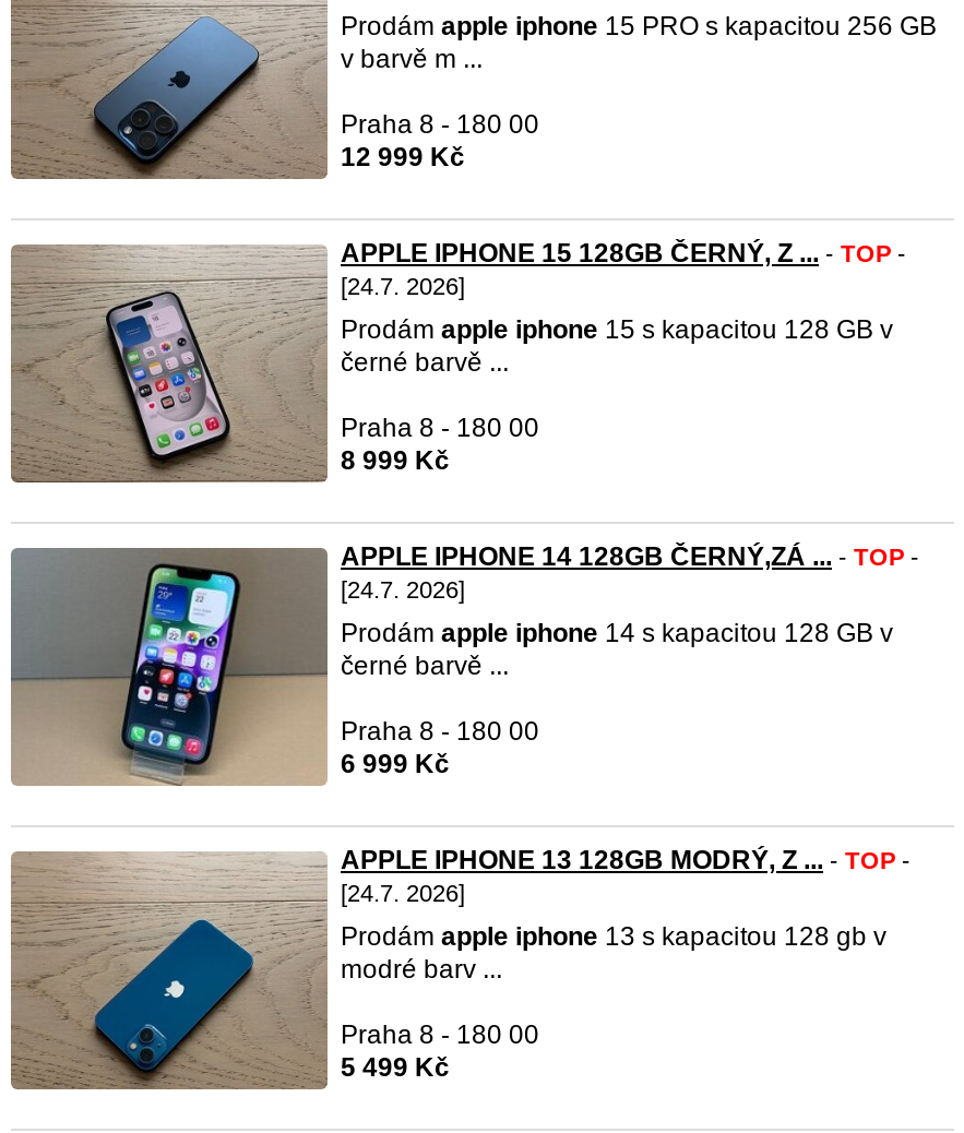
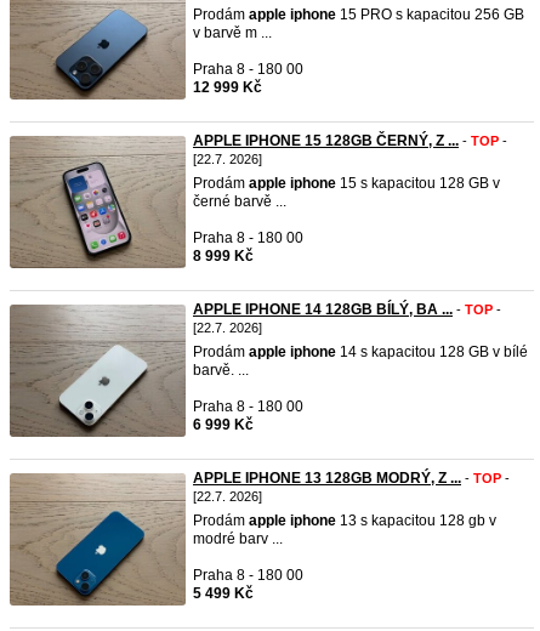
- [24.7. 2026]
+ [22.7. 2026]

- [image]
- APPLE IPHONE 14 128GB ČERNÝ,ZÁ ... - TOP -
- [24.7. 2026]
+ [image]
+ APPLE IPHONE 14 128GB BÍLÝ, BA ... - TOP -
+ [22.7. 2026]

- Prodám apple iphone 14 s kapacitou 128 GB v
- černé barvě ...
+ Prodám apple iphone 14 s kapacitou 128 GB v bílé
+ barvě. ...

- [24.7. 2026]
+ [22.7. 2026]
